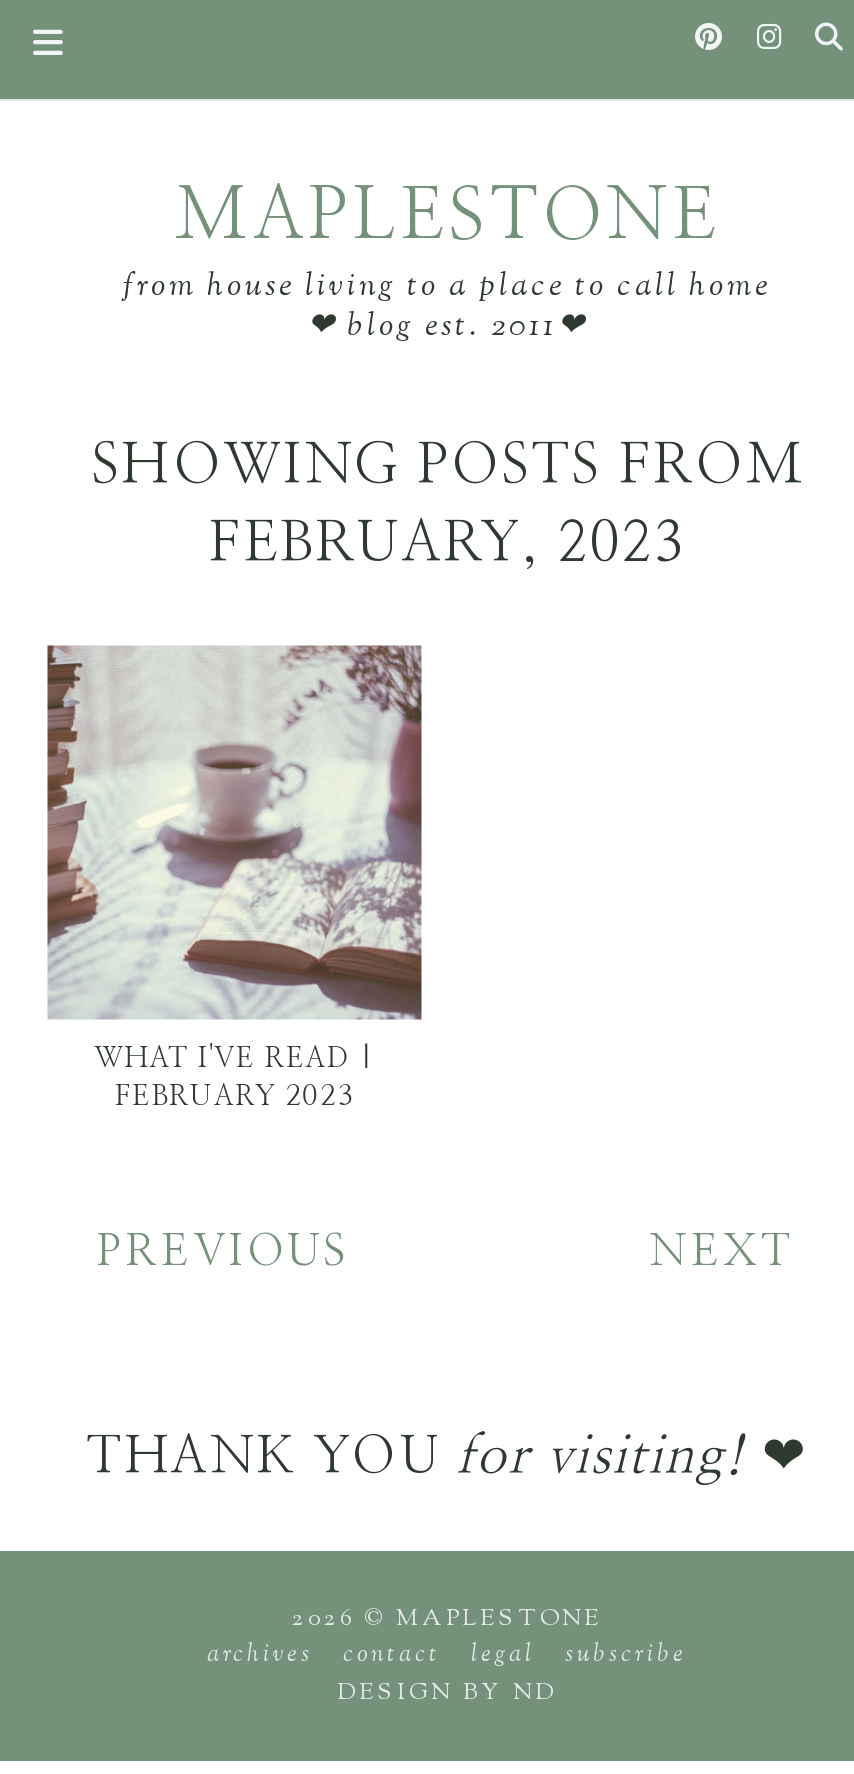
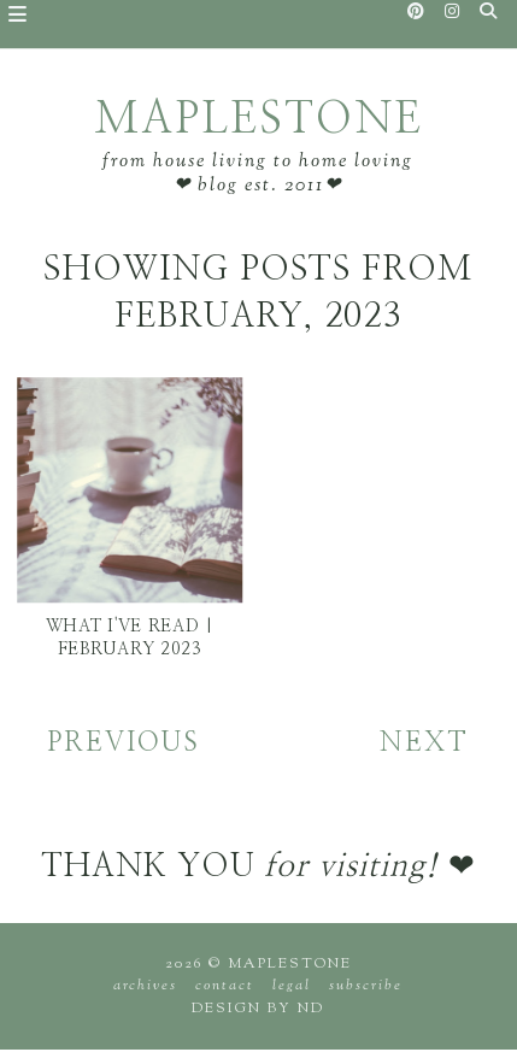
- from house living to a place to call home
+ from house living to home loving
